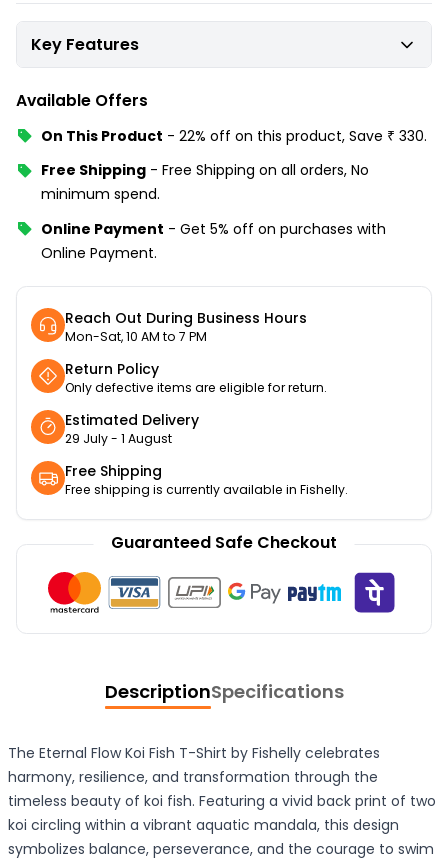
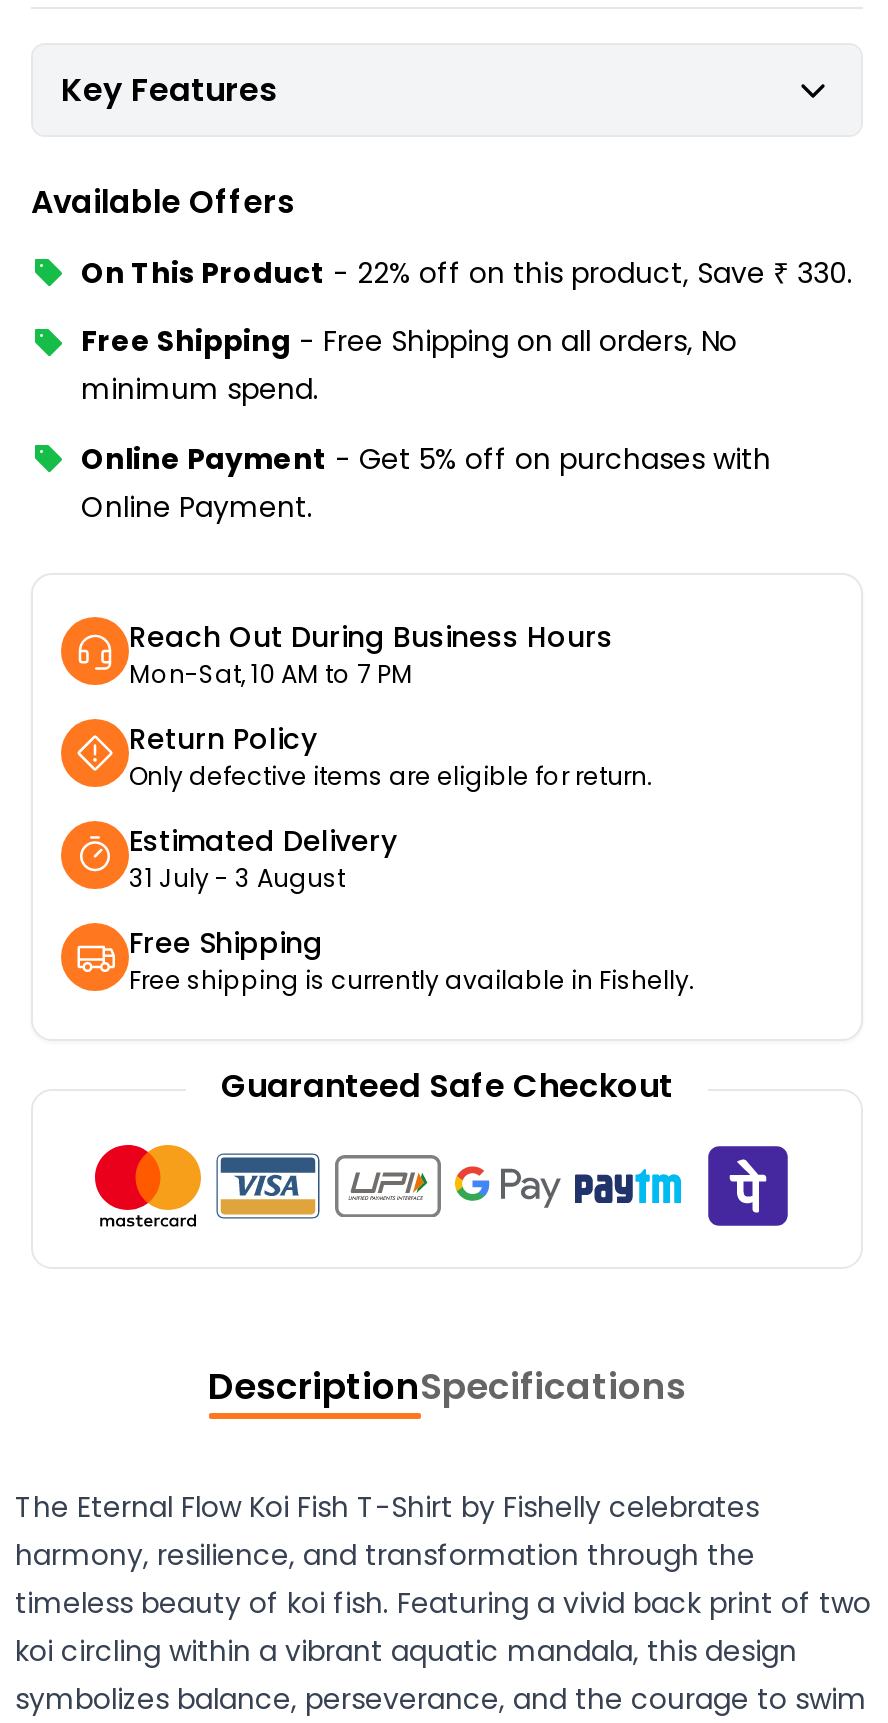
- 29 July - 1 August
+ 31 July - 3 August
